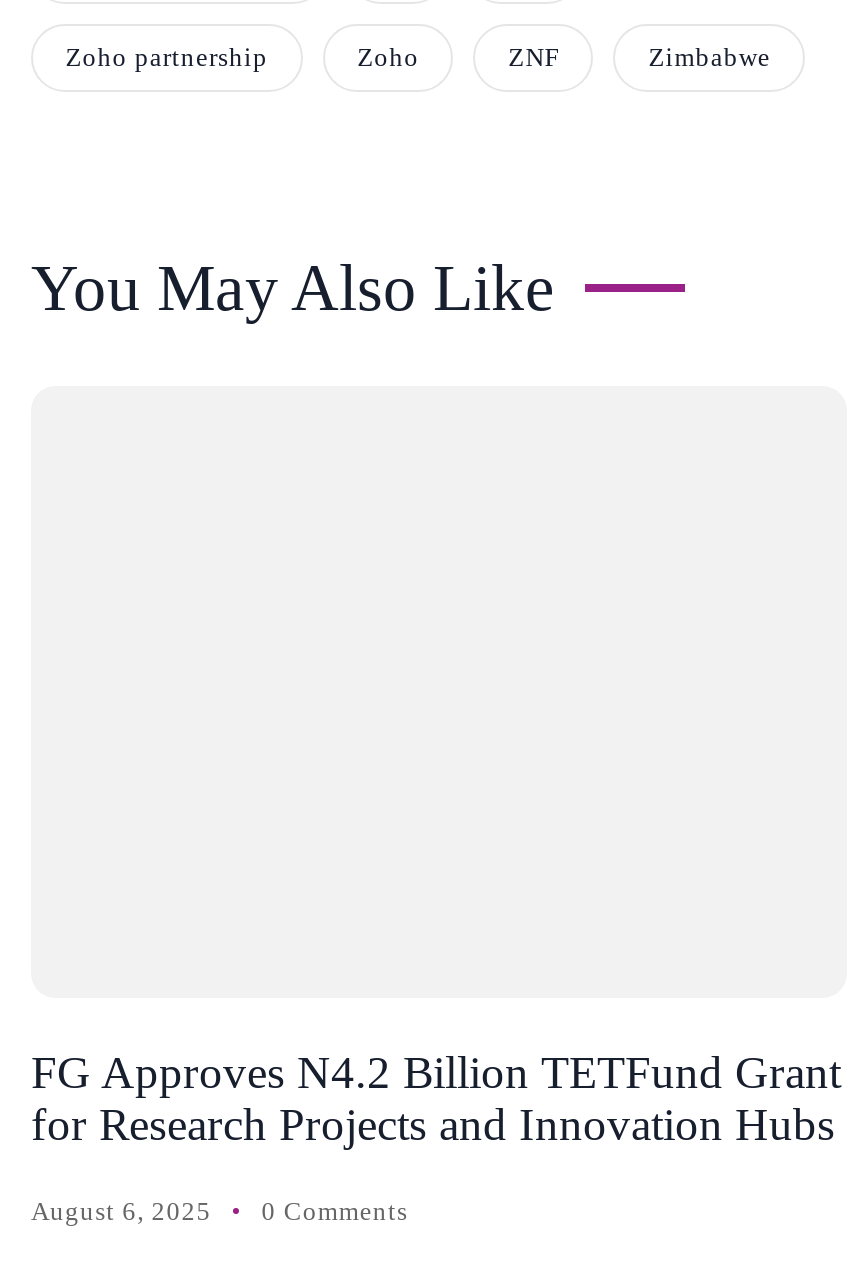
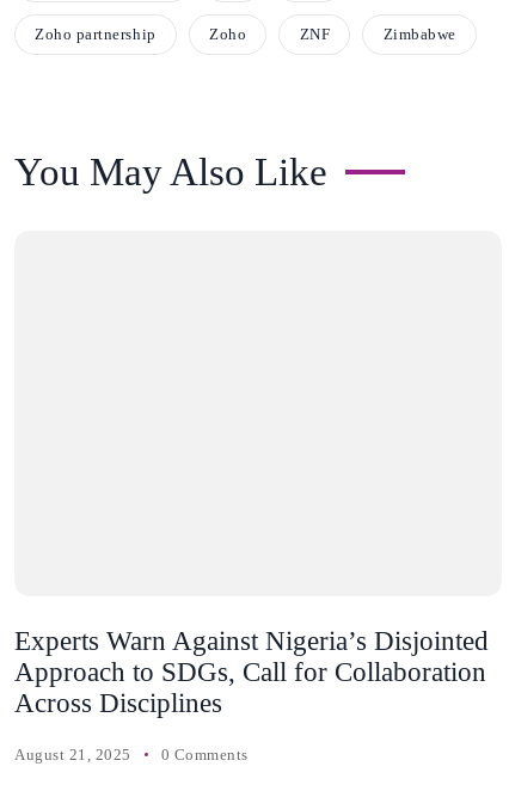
- FG Approves N4.2 Billion TETFund Grant
- for Research Projects and Innovation Hubs
+ Experts Warn Against Nigeria’s Disjointed
+ Approach to SDGs, Call for Collaboration
+ Across Disciplines

- August 6, 2025 0 Comments
+ August 21, 2025 0 Comments
